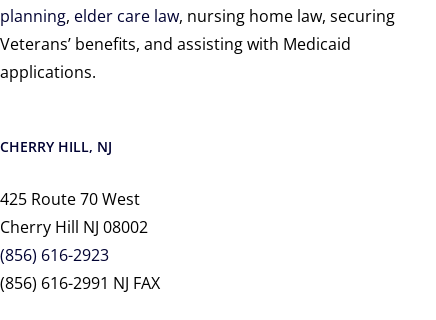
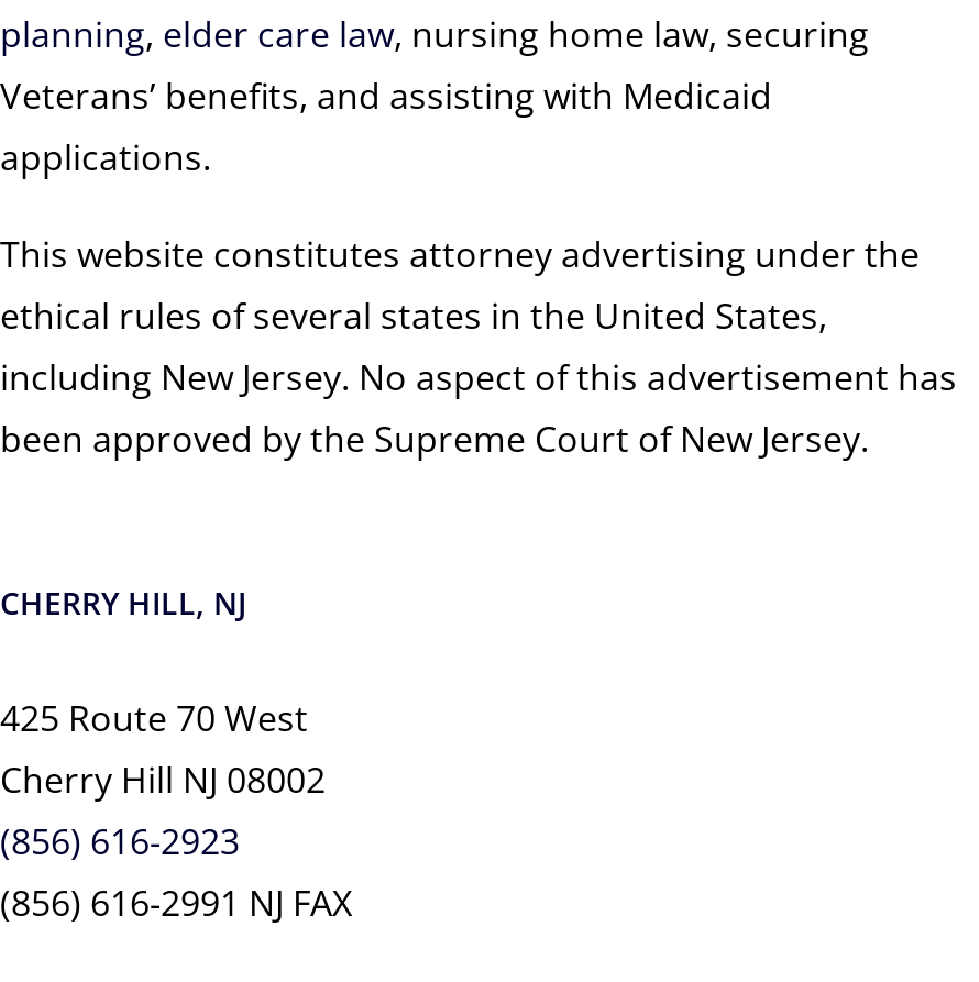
+ This website constitutes attorney advertising under the
+ ethical rules of several states in the United States,
+ including New Jersey. No aspect of this advertisement has
+ been approved by the Supreme Court of New Jersey.
